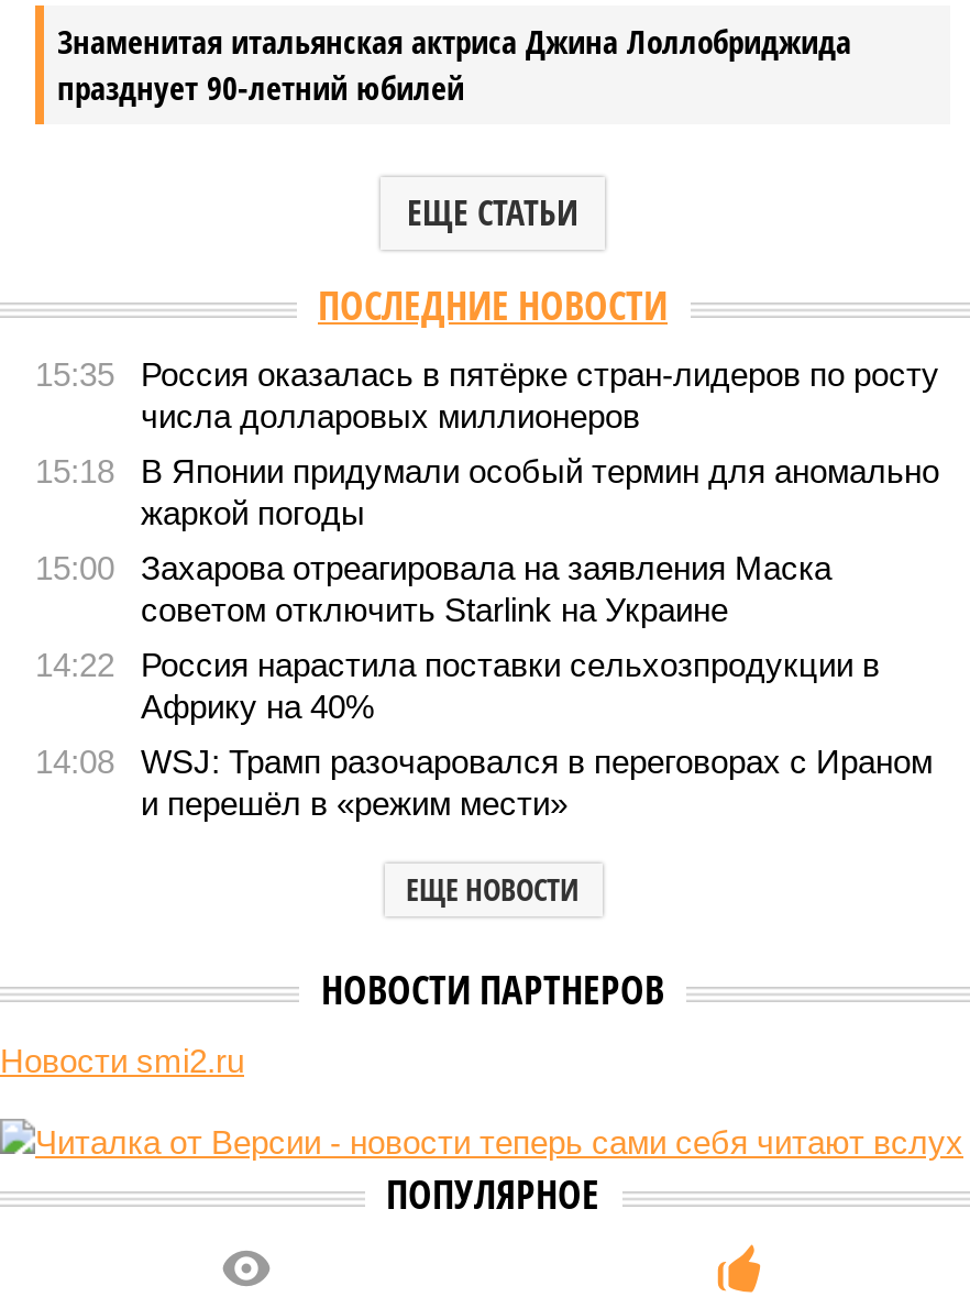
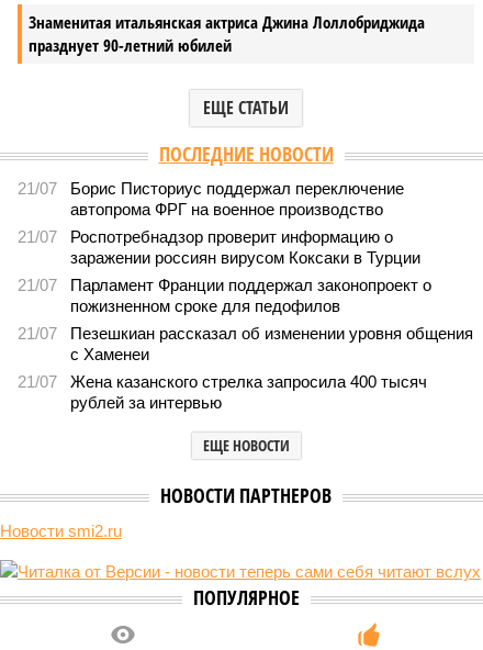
- 15:35
- Россия оказалась в пятёрке стран-лидеров по росту
- числа долларовых миллионеров
+ 21/07
+ Борис Писториус поддержал переключение
+ автопрома ФРГ на военное производство

- 15:18
- В Японии придумали особый термин для аномально
- жаркой погоды
+ 21/07
+ Роспотребнадзор проверит информацию о
+ заражении россиян вирусом Коксаки в Турции

- 15:00
- Захарова отреагировала на заявления Маска
- советом отключить Starlink на Украине
+ 21/07
+ Парламент Франции поддержал законопроект о
+ пожизненном сроке для педофилов

- 14:22
- Россия нарастила поставки сельхозпродукции в
- Африку на 40%
+ 21/07
+ Пезешкиан рассказал об изменении уровня общения
+ с Хаменеи

- 14:08
- WSJ: Трамп разочаровался в переговорах с Ираном
- и перешёл в «режим мести»
+ 21/07
+ Жена казанского стрелка запросила 400 тысяч
+ рублей за интервью
